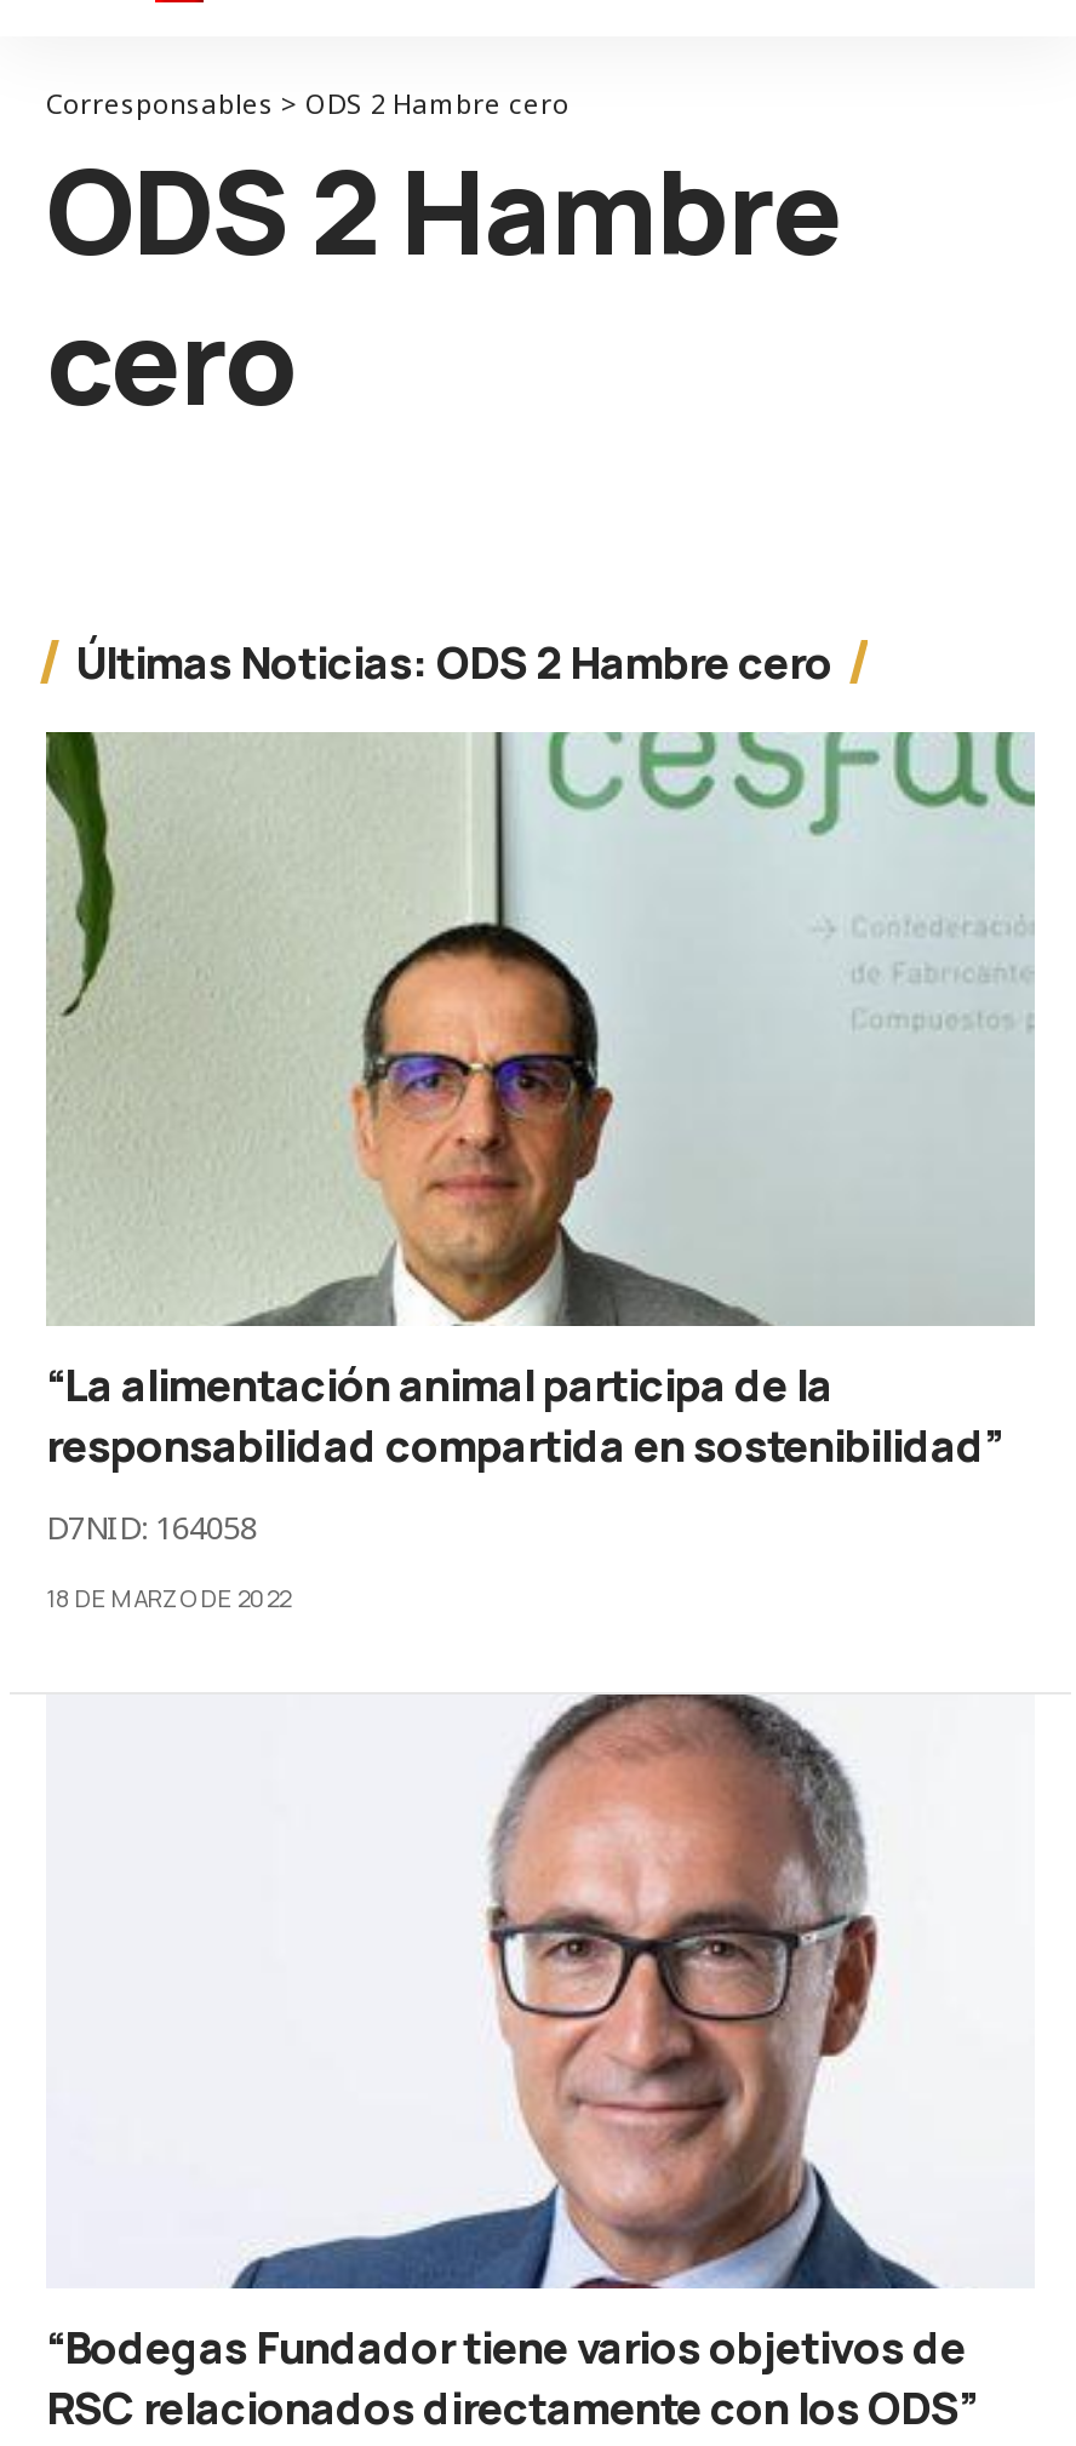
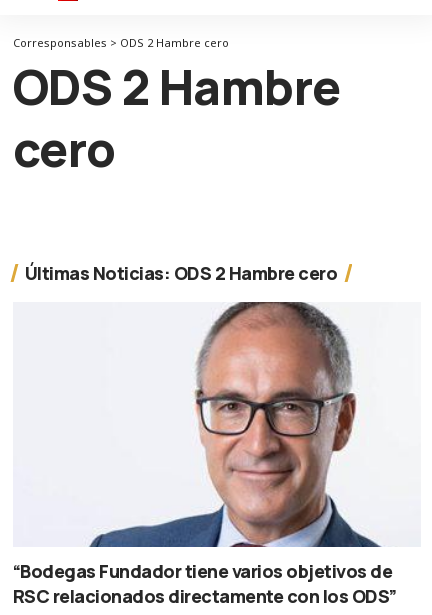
- [image]
- “La alimentación animal participa de la
- responsabilidad compartida en sostenibilidad”
- D7NID: 164058
- 18 DE MARZO DE 2022
